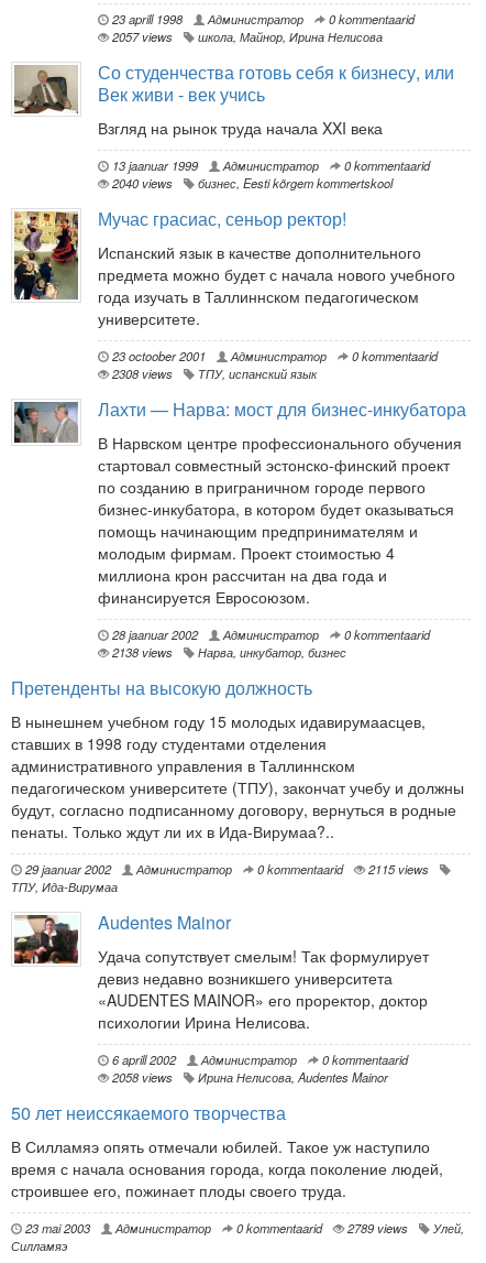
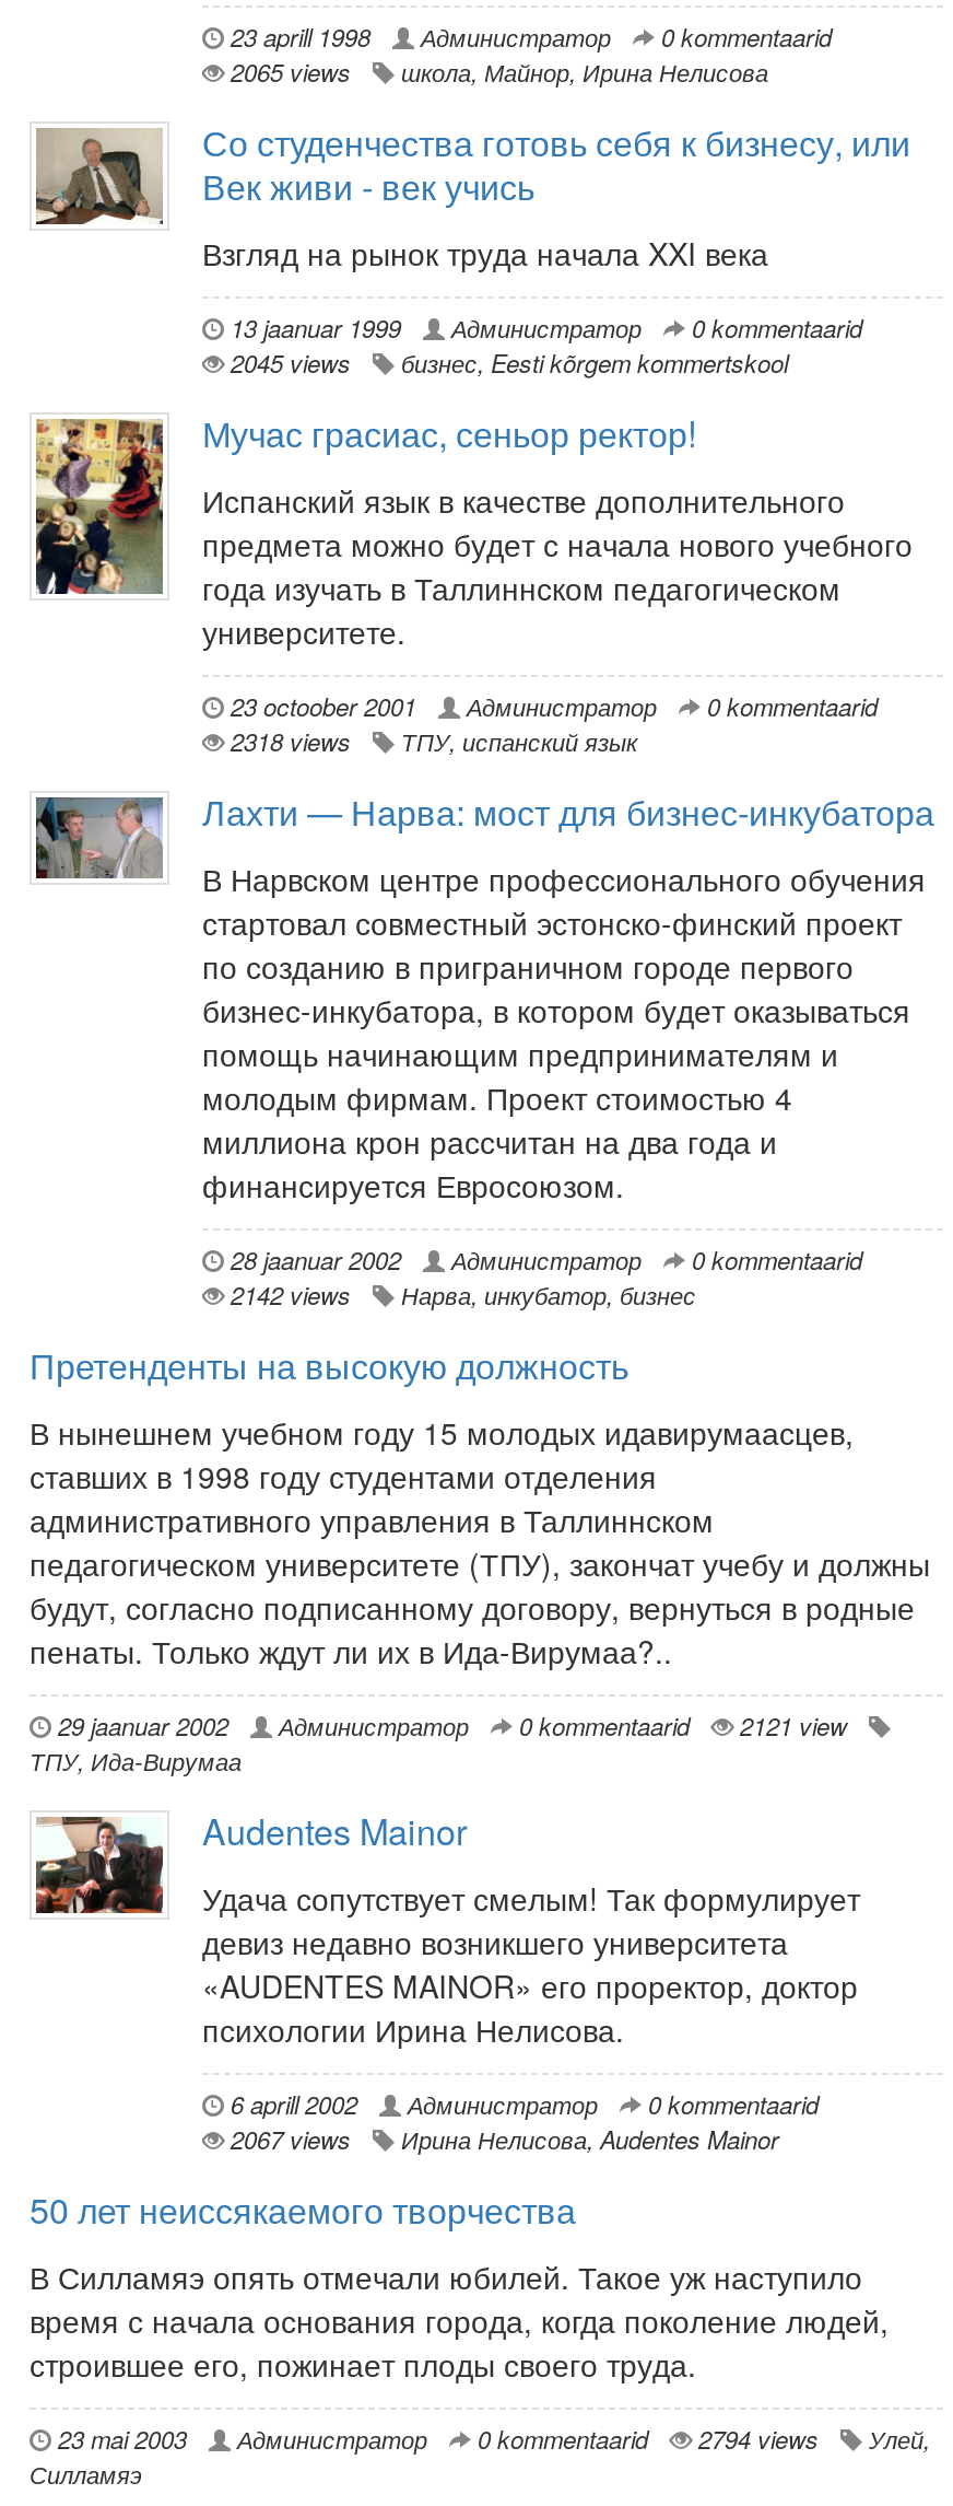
- 2057 views школа, Майнор, Ирина Нелисова
+ 2065 views школа, Майнор, Ирина Нелисова

- 2040 views
+ 2045 views

- 2308 views ТПУ, испанский язык
+ 2318 views ТПУ, испанский язык

- 2138 views Нарва, инкубатор, бизнес
+ 2142 views Нарва, инкубатор, бизнес

- 29 jaanuar 2002 Администратор 0 kommentaarid 2115 views
+ 29 jaanuar 2002 Администратор 0 kommentaarid 2121 view

- 2058 views
+ 2067 views

- 23 mai 2003 Администратор 0 kommentaarid 2789 views Улей,
+ 23 mai 2003 Администратор 0 kommentaarid 2794 views Улей,
